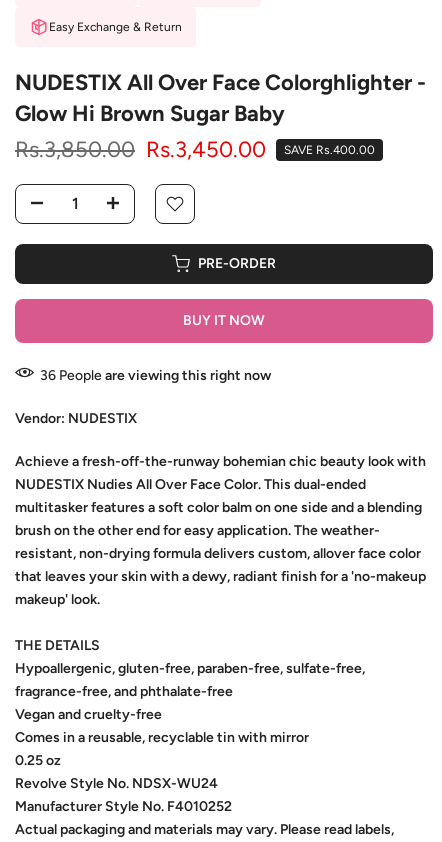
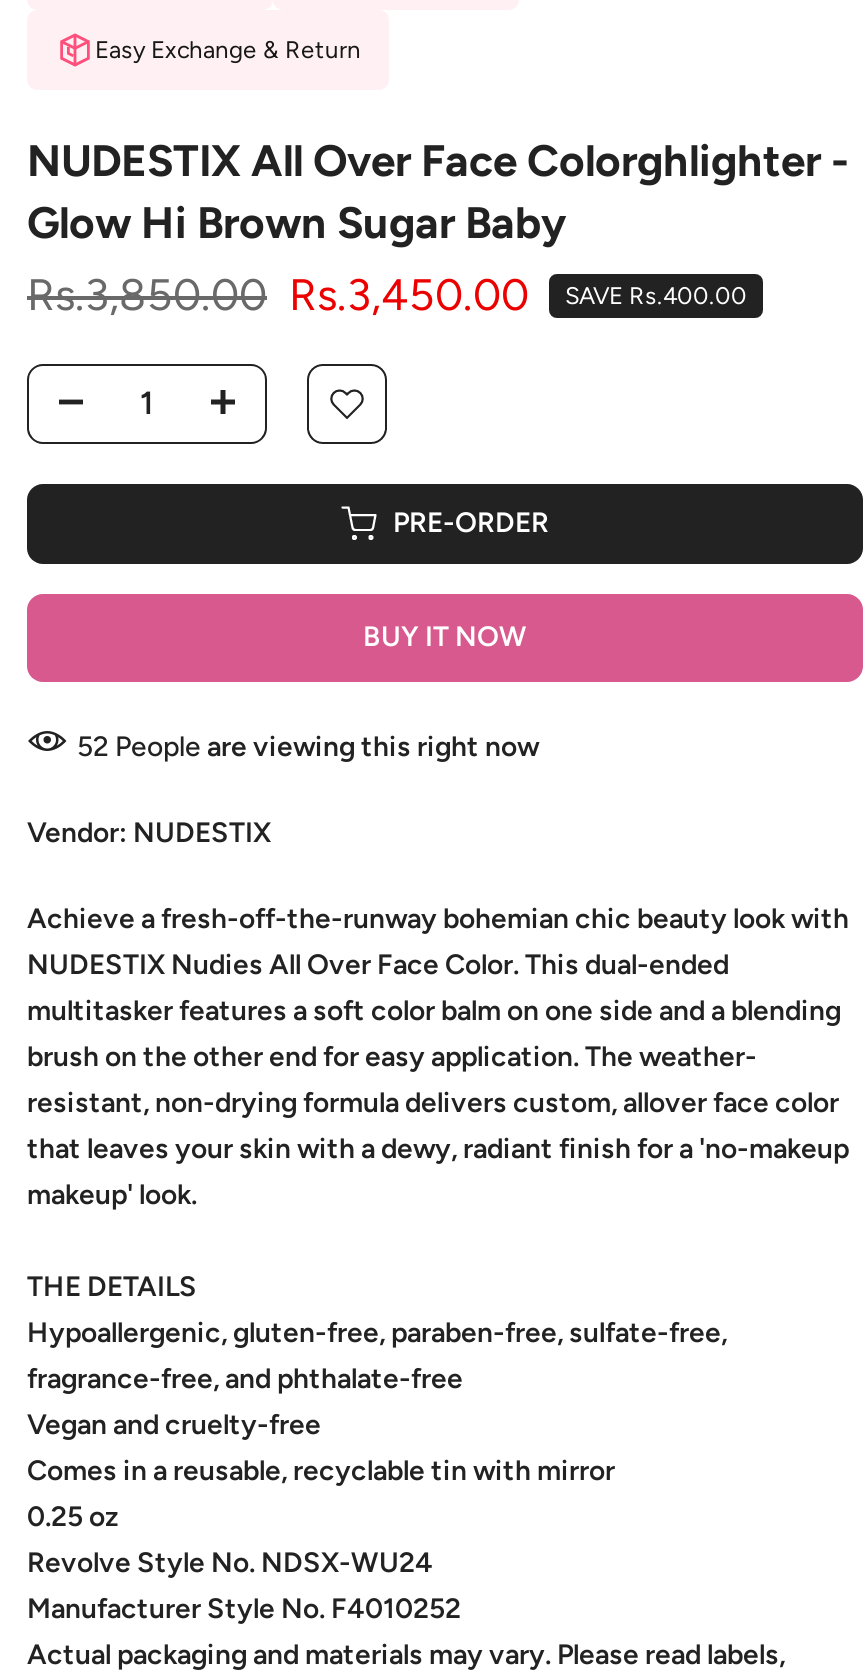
- 36 People are viewing this right now
+ 52 People are viewing this right now
